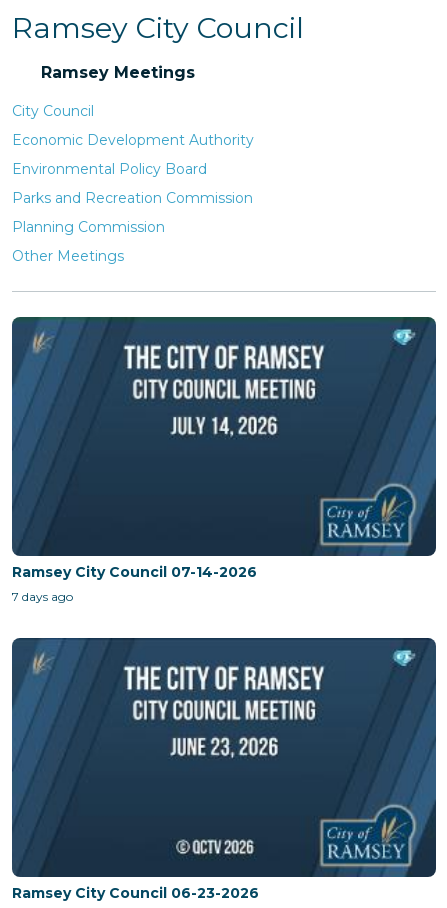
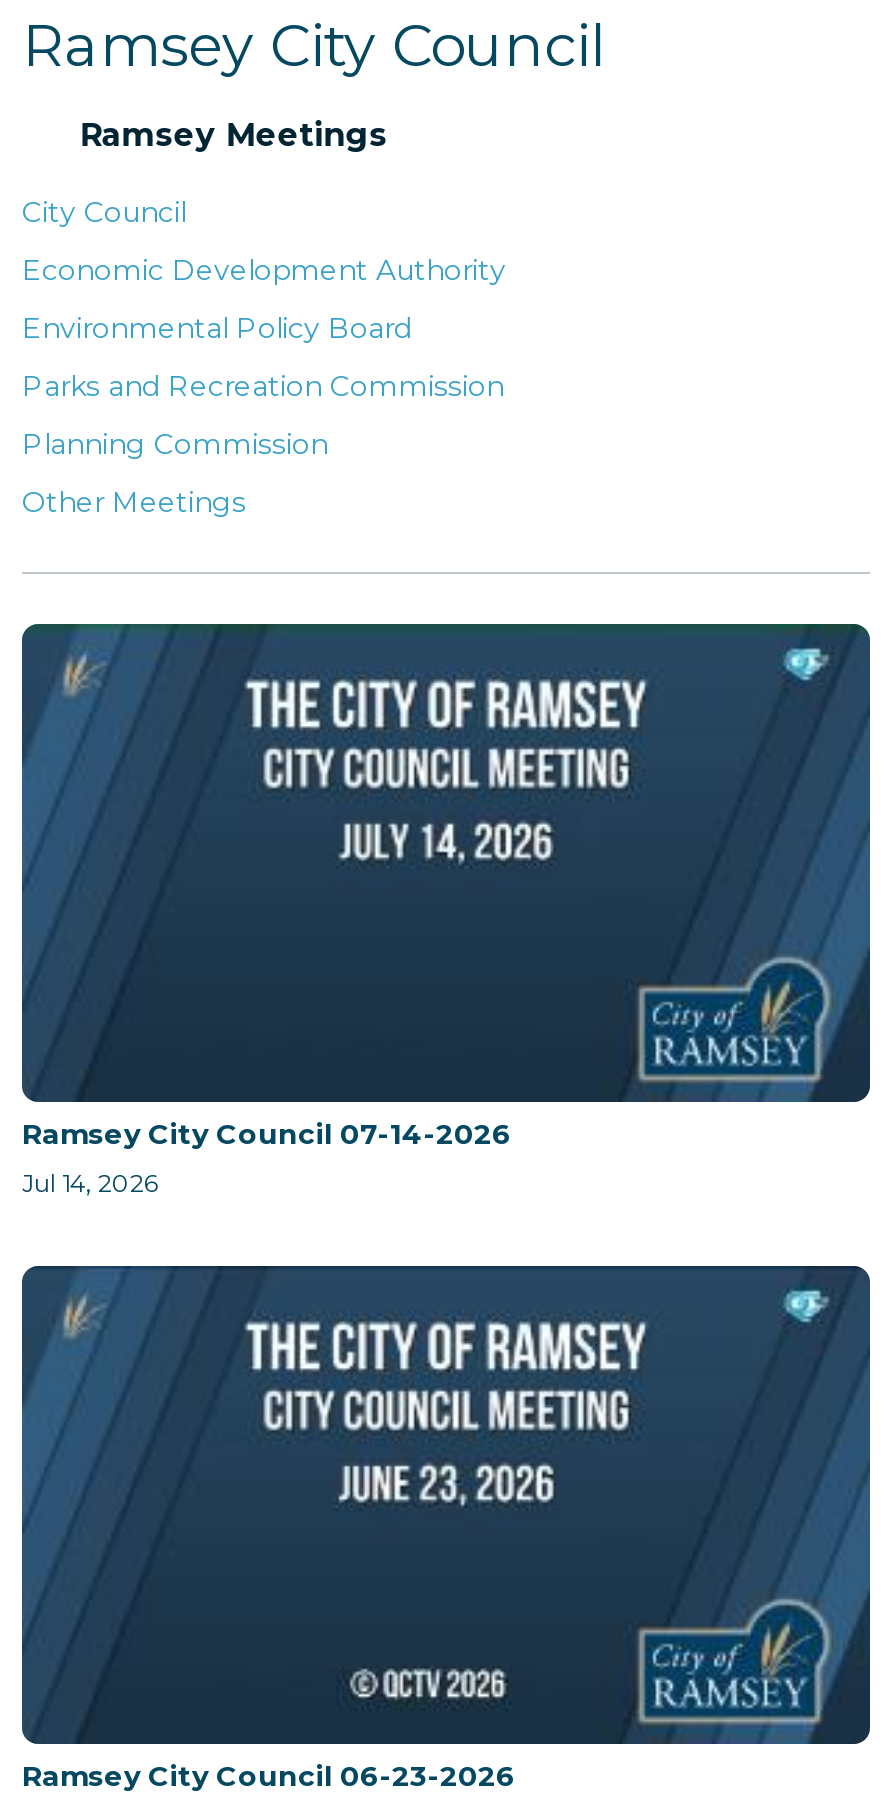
- 7 days ago
+ Jul 14, 2026
